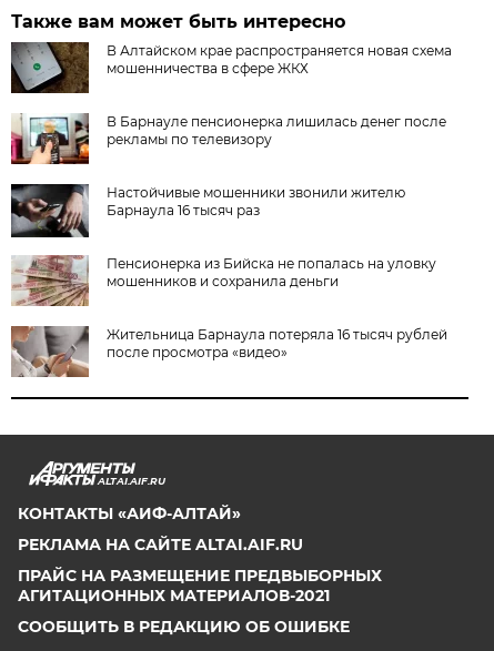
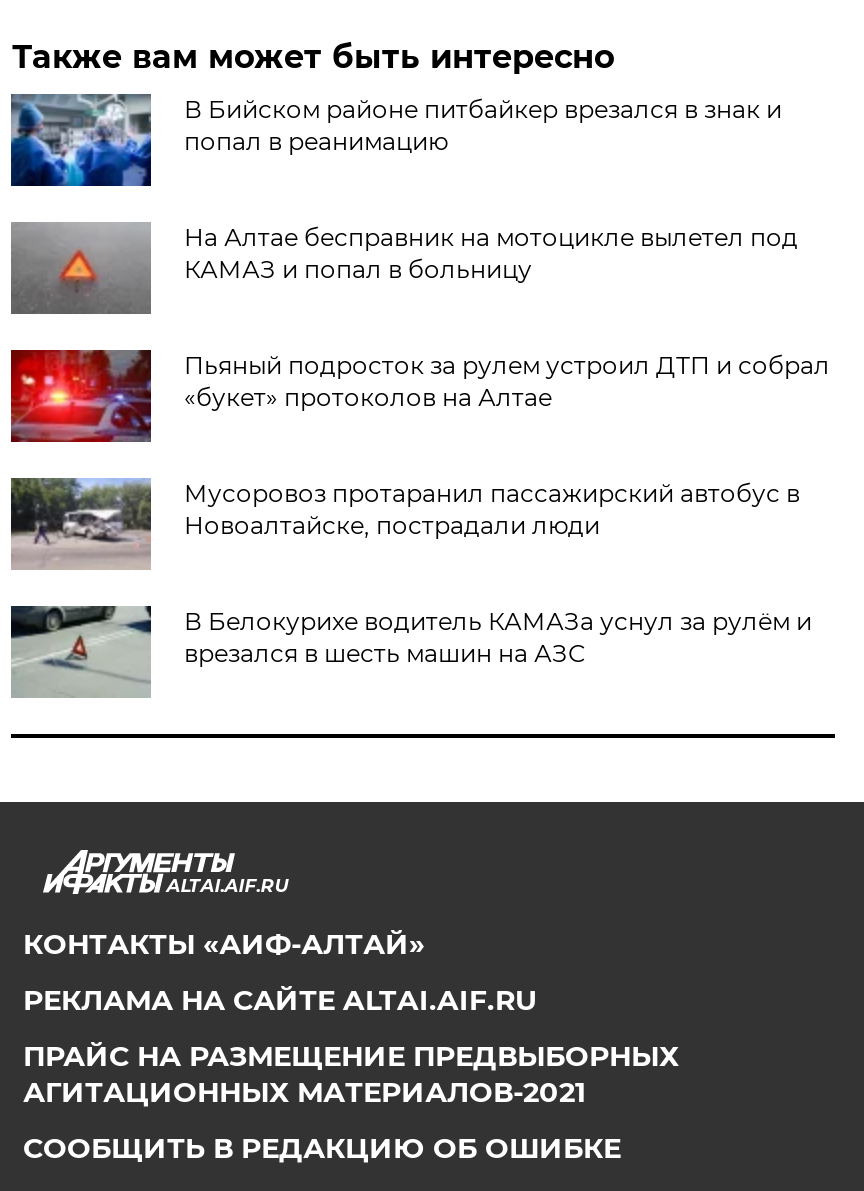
- [image]
- В Алтайском крае распространяется новая схема
- мошенничества в сфере ЖКХ
+ [image]
+ В Бийском районе питбайкер врезался в знак и
+ попал в реанимацию

- [image]
- В Барнауле пенсионерка лишилась денег после
- рекламы по телевизору
+ [image]
+ На Алтае бесправник на мотоцикле вылетел под
+ КАМАЗ и попал в больницу

- [image]
- Настойчивые мошенники звонили жителю
- Барнаула 16 тысяч раз
+ [image]
+ Пьяный подросток за рулем устроил ДТП и собрал
+ «букет» протоколов на Алтае

- [image]
- Пенсионерка из Бийска не попалась на уловку
- мошенников и сохранила деньги
+ [image]
+ Мусоровоз протаранил пассажирский автобус в
+ Новоалтайске, пострадали люди

- [image]
- Жительница Барнаула потеряла 16 тысяч рублей
- после просмотра «видео»
+ [image]
+ В Белокурихе водитель КАМАЗа уснул за рулём и
+ врезался в шесть машин на АЗС
